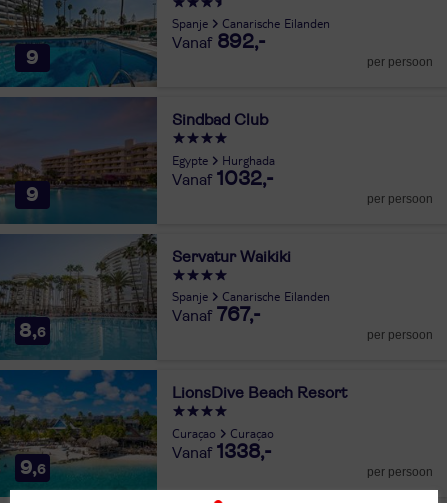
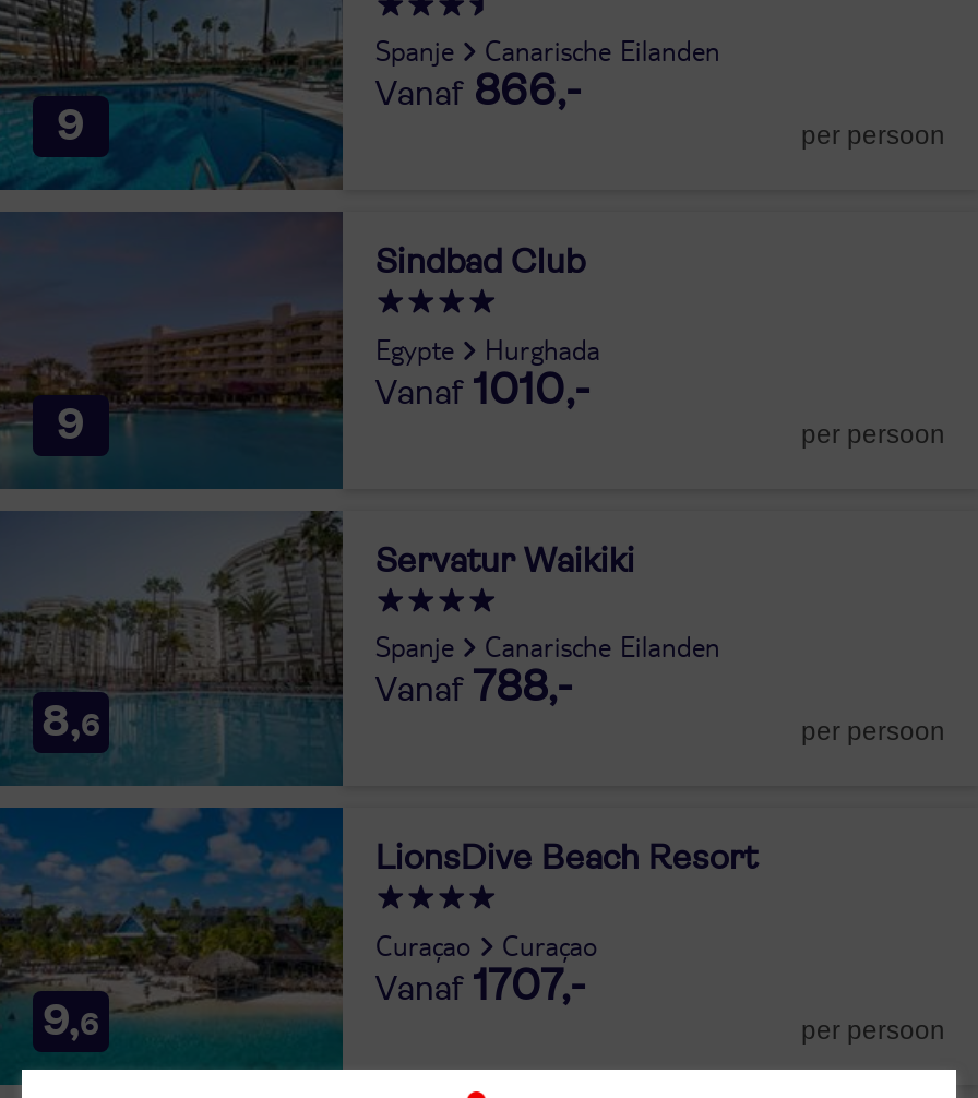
- 892,-
+ 866,-

- 1032,-
+ 1010,-

- 767,-
+ 788,-

- 1338,-
+ 1707,-
